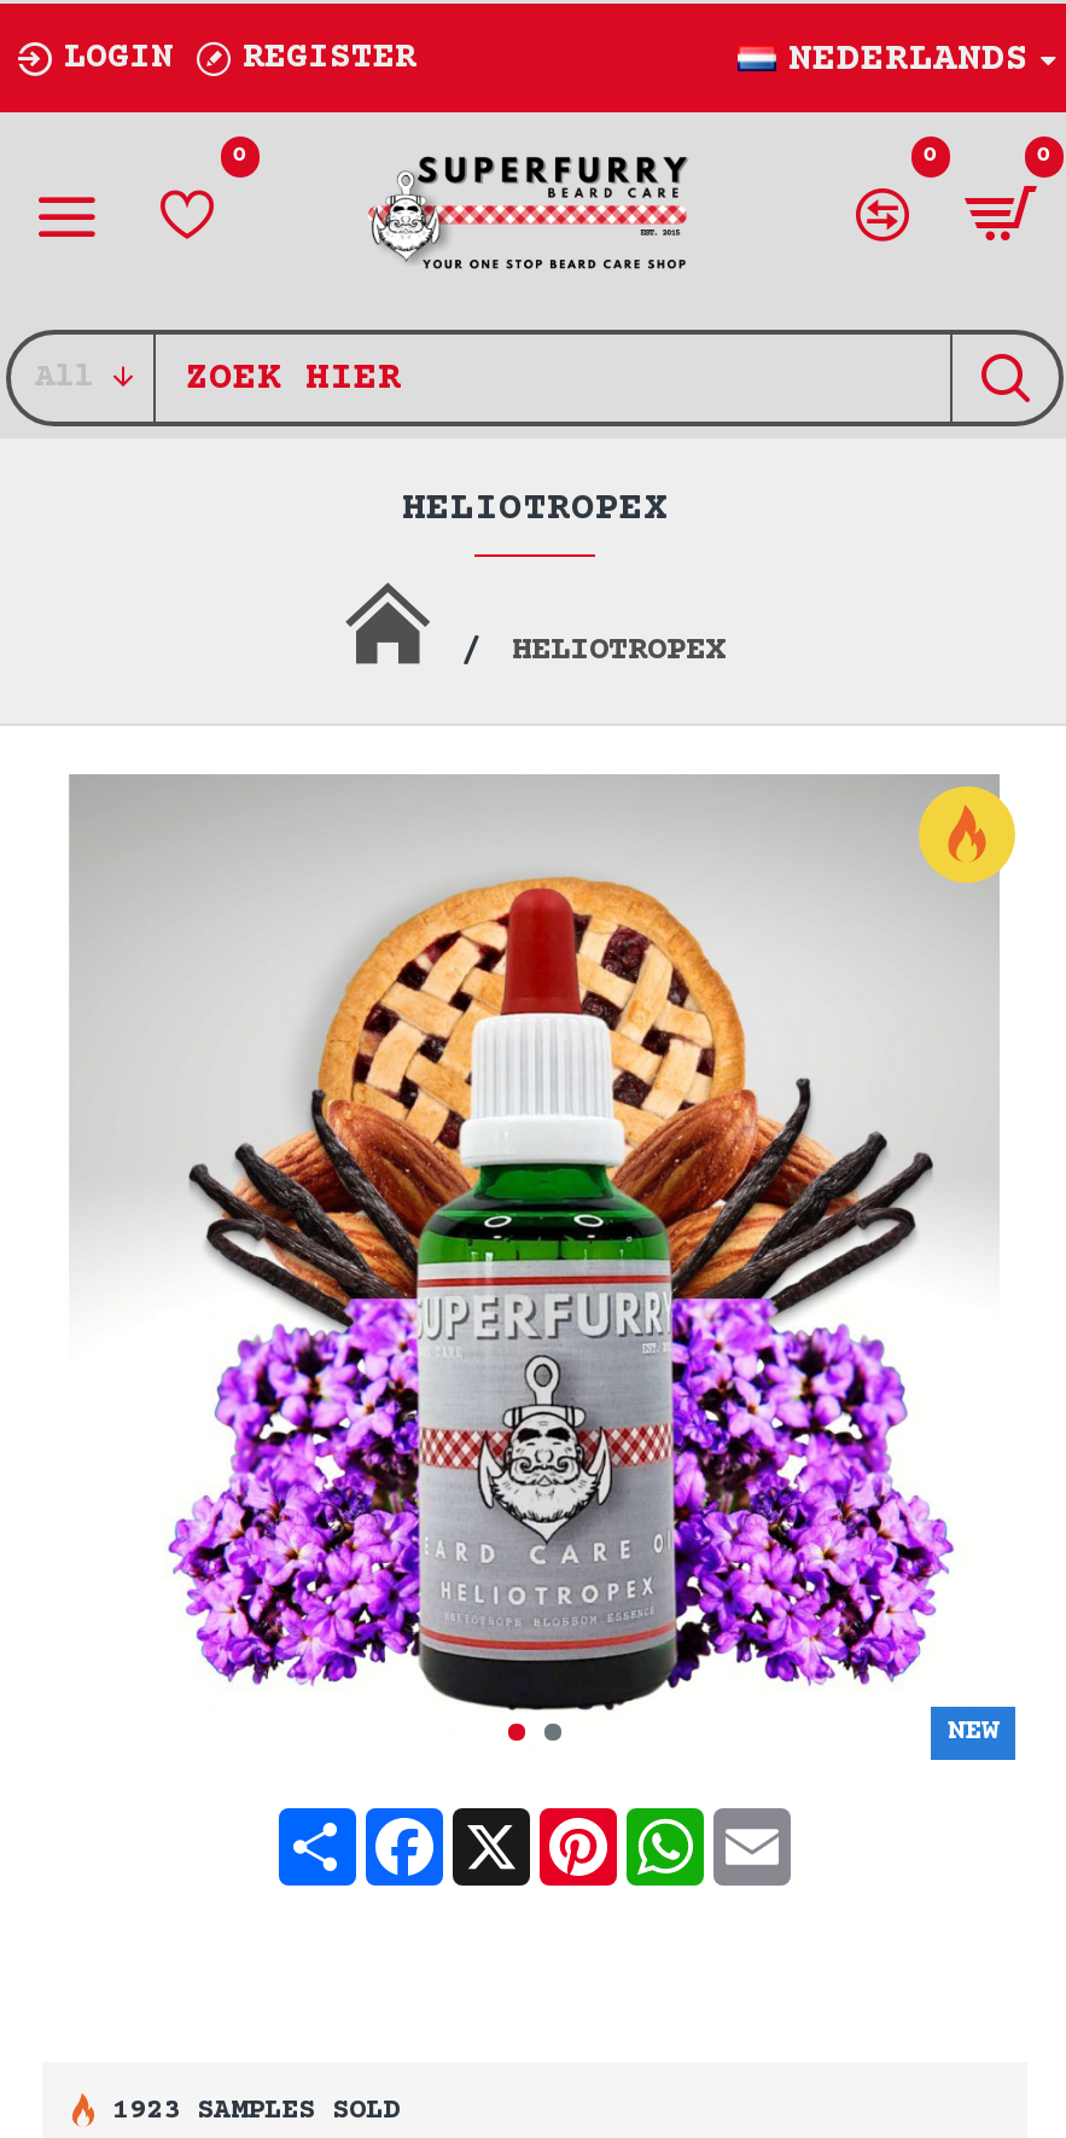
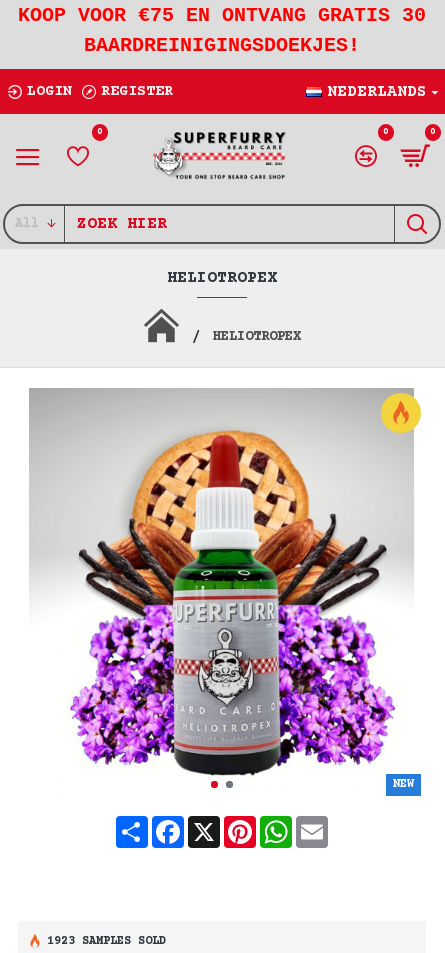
+ KOOP VOOR €75 EN ONTVANG GRATIS 30
+ BAARDREINIGINGSDOEKJES!
